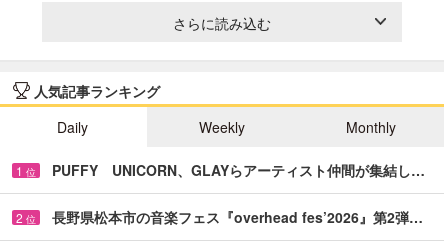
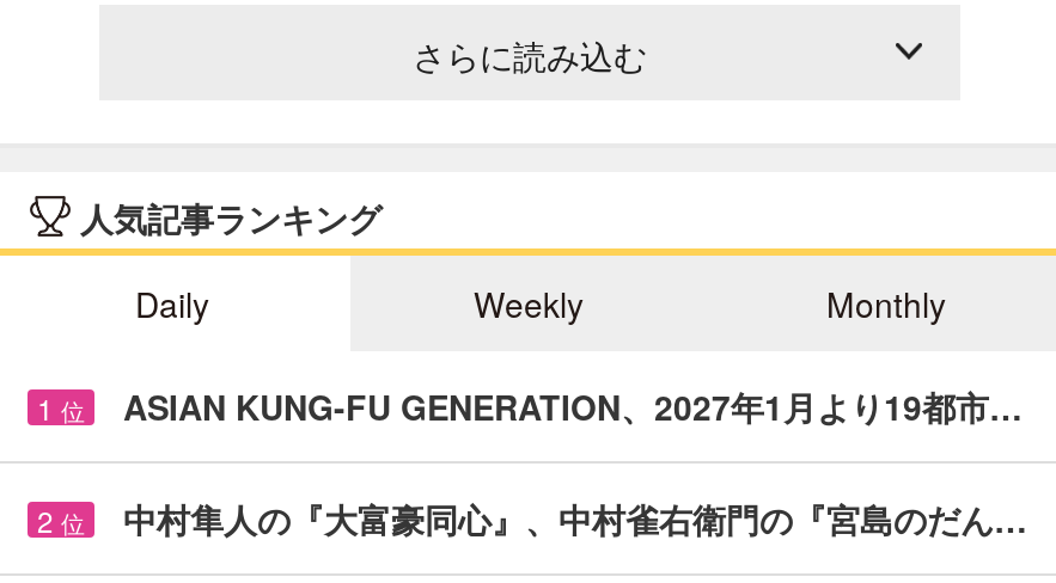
- PUFFY UNICORN、GLAYらアーティスト仲間が集結し…
+ ASIAN KUNG-FU GENERATION、2027年1月より19都市…

- 長野県松本市の音楽フェス『overhead fes’2026』第2弾…
+ 中村隼人の『大富豪同心』、中村雀右衛門の『宮島のだん…
